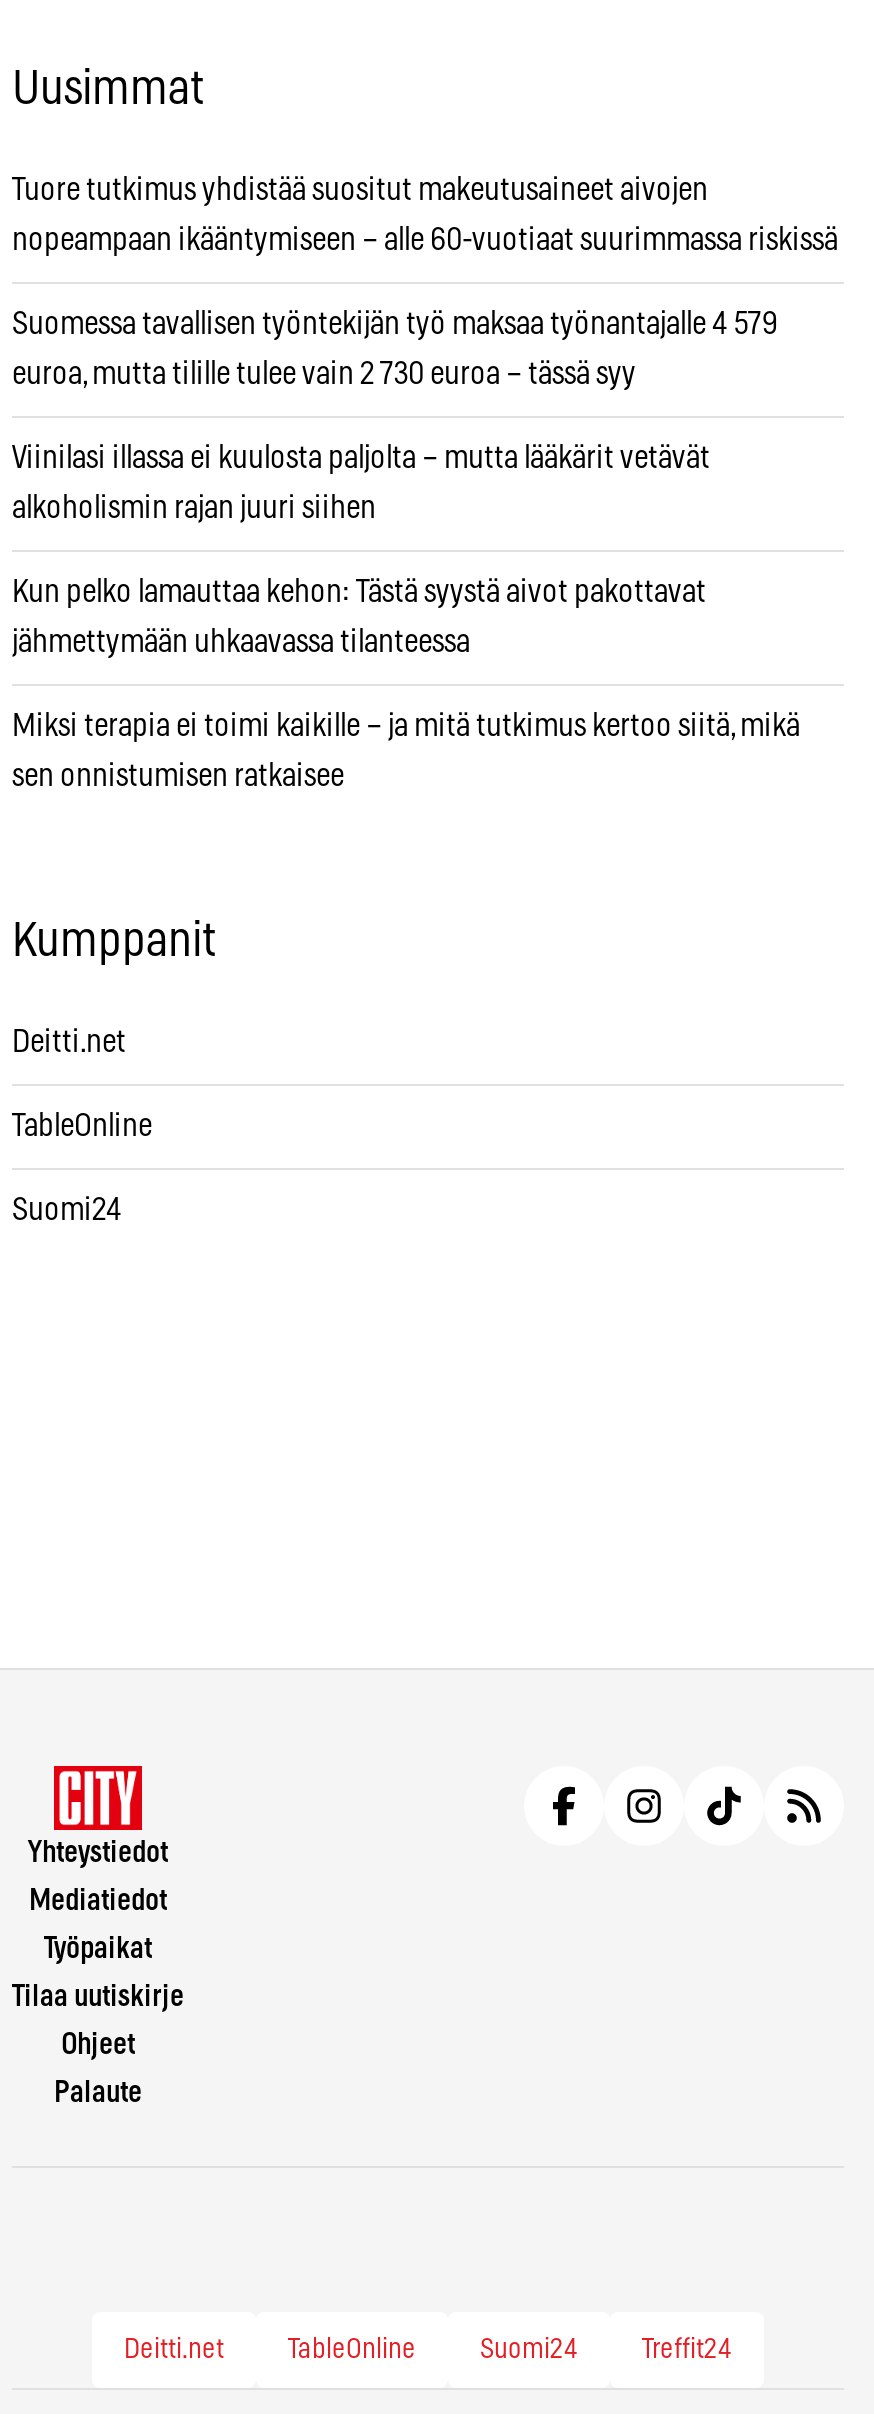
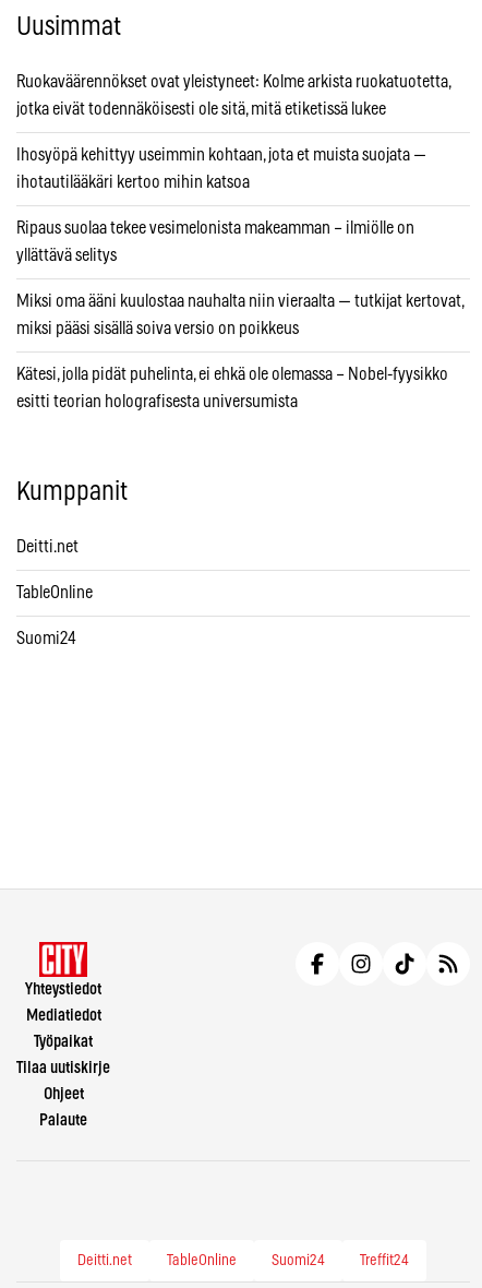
- Tuore tutkimus yhdistää suositut makeutusaineet aivojen
+ Ruokaväärennökset ovat yleistyneet: Kolme arkista ruokatuotetta,

- nopeampaan ikääntymiseen – alle 60-vuotiaat suurimmassa riskissä
+ jotka eivät todennäköisesti ole sitä, mitä etiketissä lukee

- Suomessa tavallisen työntekijän työ maksaa työnantajalle 4 579
+ Ihosyöpä kehittyy useimmin kohtaan, jota et muista suojata —

- euroa, mutta tilille tulee vain 2 730 euroa – tässä syy
+ ihotautilääkäri kertoo mihin katsoa

- Viinilasi illassa ei kuulosta paljolta – mutta lääkärit vetävät
+ Ripaus suolaa tekee vesimelonista makeamman – ilmiölle on

- alkoholismin rajan juuri siihen
+ yllättävä selitys

- Kun pelko lamauttaa kehon: Tästä syystä aivot pakottavat
+ Miksi oma ääni kuulostaa nauhalta niin vieraalta — tutkijat kertovat,

- jähmettymään uhkaavassa tilanteessa
+ miksi pääsi sisällä soiva versio on poikkeus

- Miksi terapia ei toimi kaikille – ja mitä tutkimus kertoo siitä, mikä
+ Kätesi, jolla pidät puhelinta, ei ehkä ole olemassa – Nobel-fyysikko

- sen onnistumisen ratkaisee
+ esitti teorian holografisesta universumista
